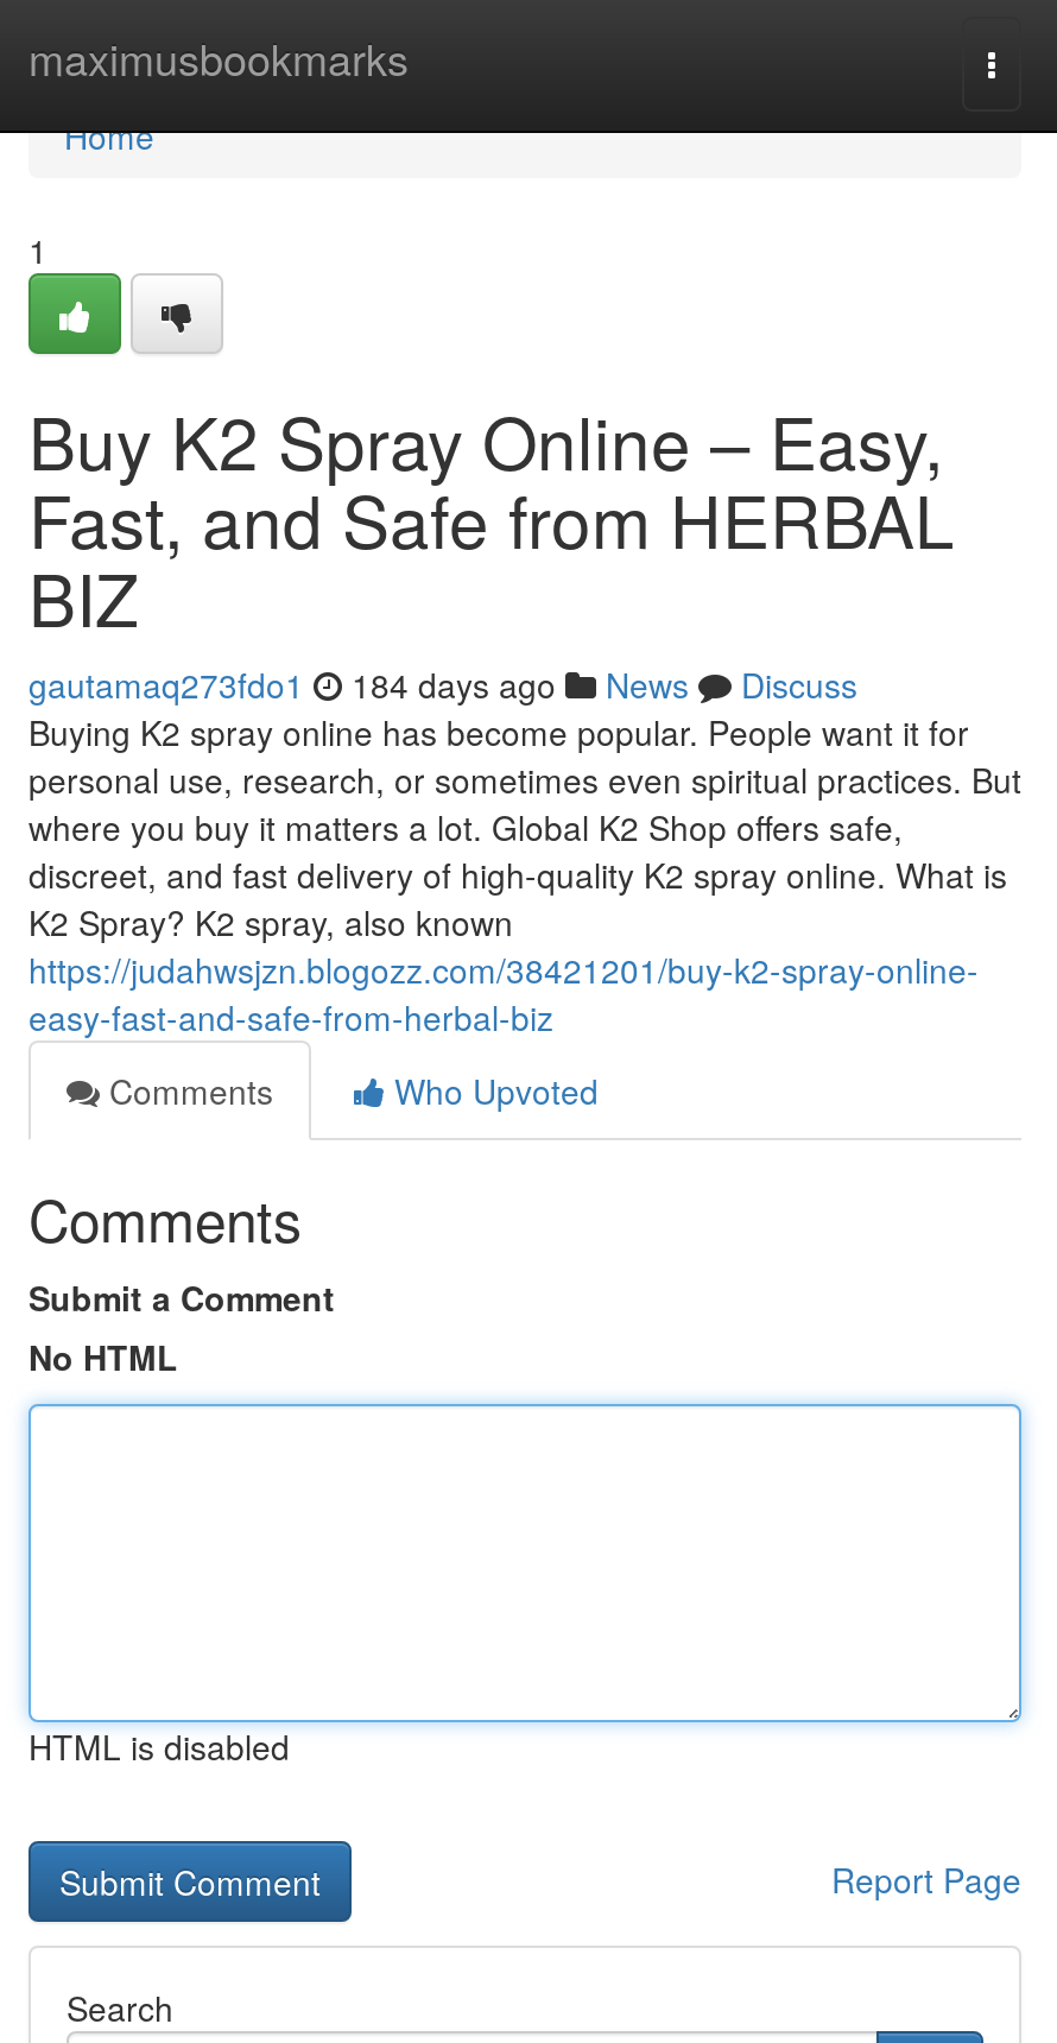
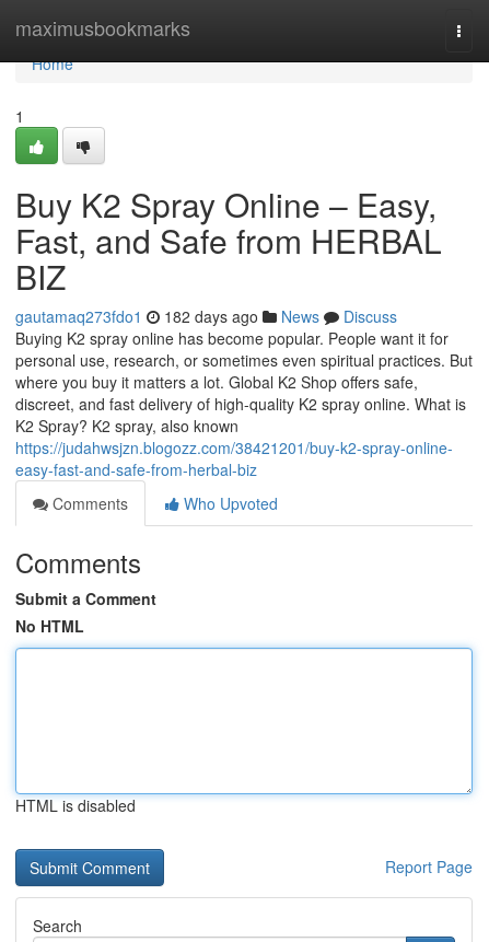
- gautamaq273fdo1 184 days ago News Discuss
+ gautamaq273fdo1 182 days ago News Discuss
